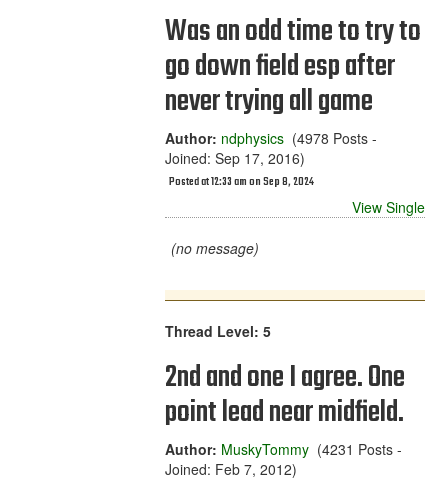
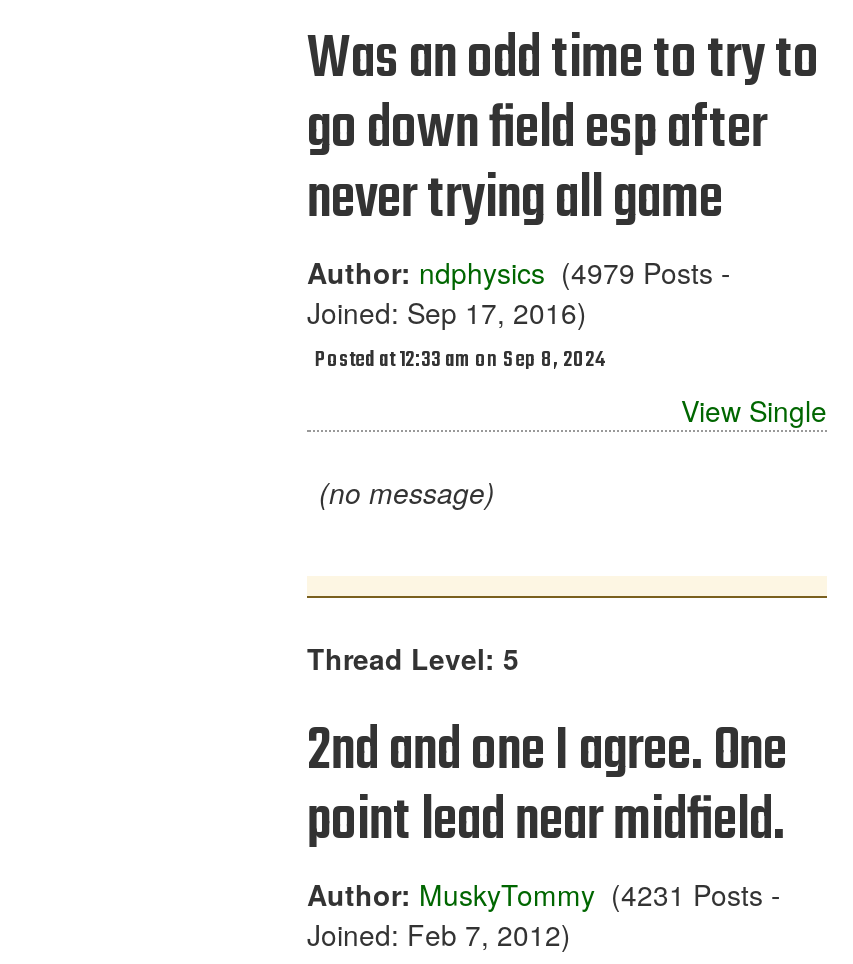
- Author: ndphysics (4978 Posts -
+ Author: ndphysics (4979 Posts -
